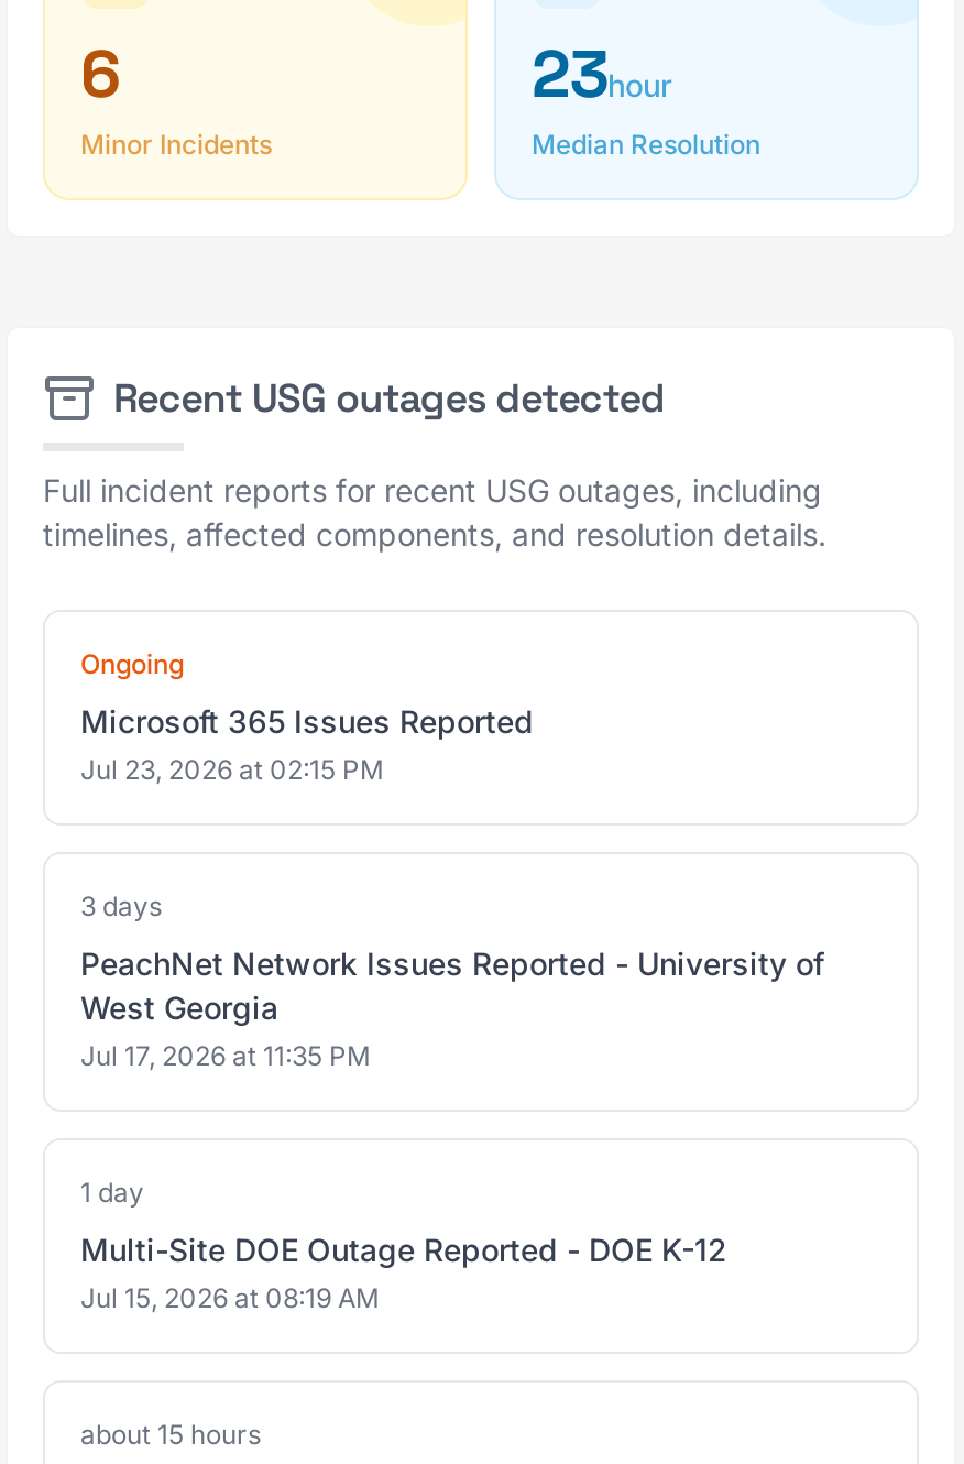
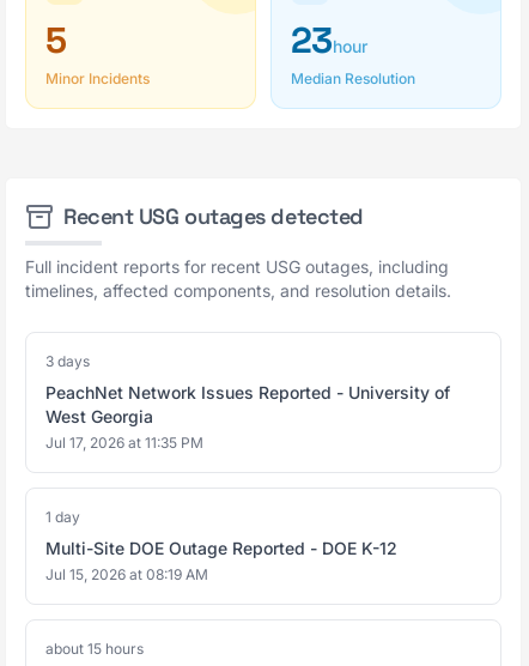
- 6
+ 5

- Ongoing
- Microsoft 365 Issues Reported
- Jul 23, 2026 at 02:15 PM
